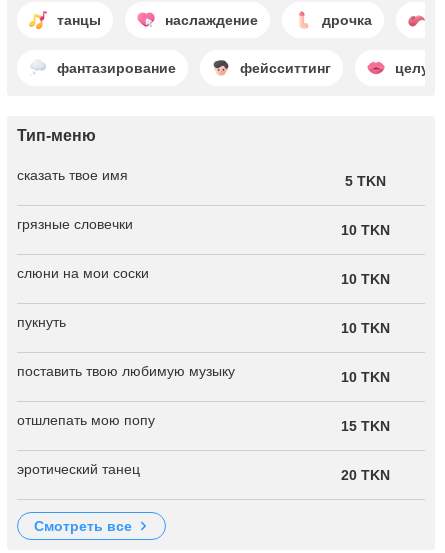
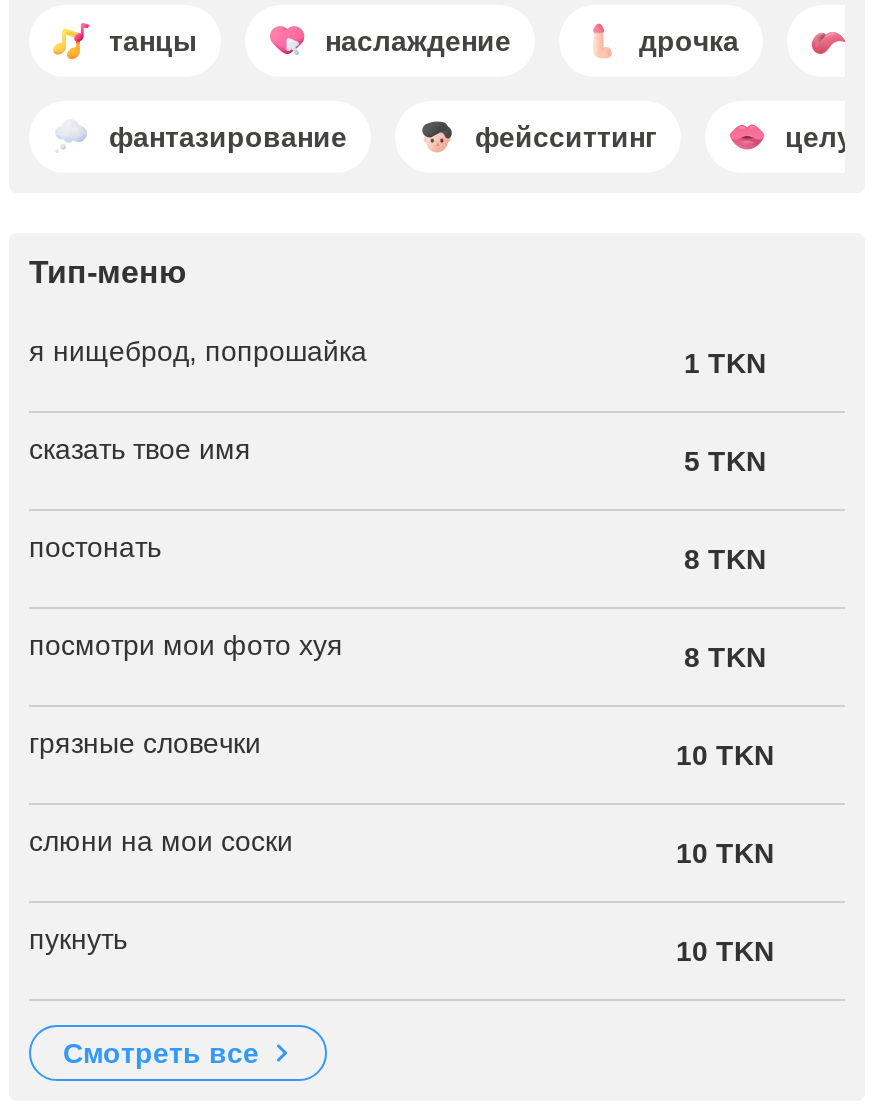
+ я нищеброд, попрошайка
+ 1 TKN

moved down: сказать твое имя | 5 TKN

+ постонать
+ 8 TKN
+ посмотри мои фото хуя
+ 8 TKN

moved down: грязные словечки | 10 TKN | слюни на мои соски | 10 TKN | пукнуть | 10 TKN

- поставить твою любимую музыку
- 10 TKN
- отшлепать мою попу
- 15 TKN
- эротический танец
- 20 TKN
